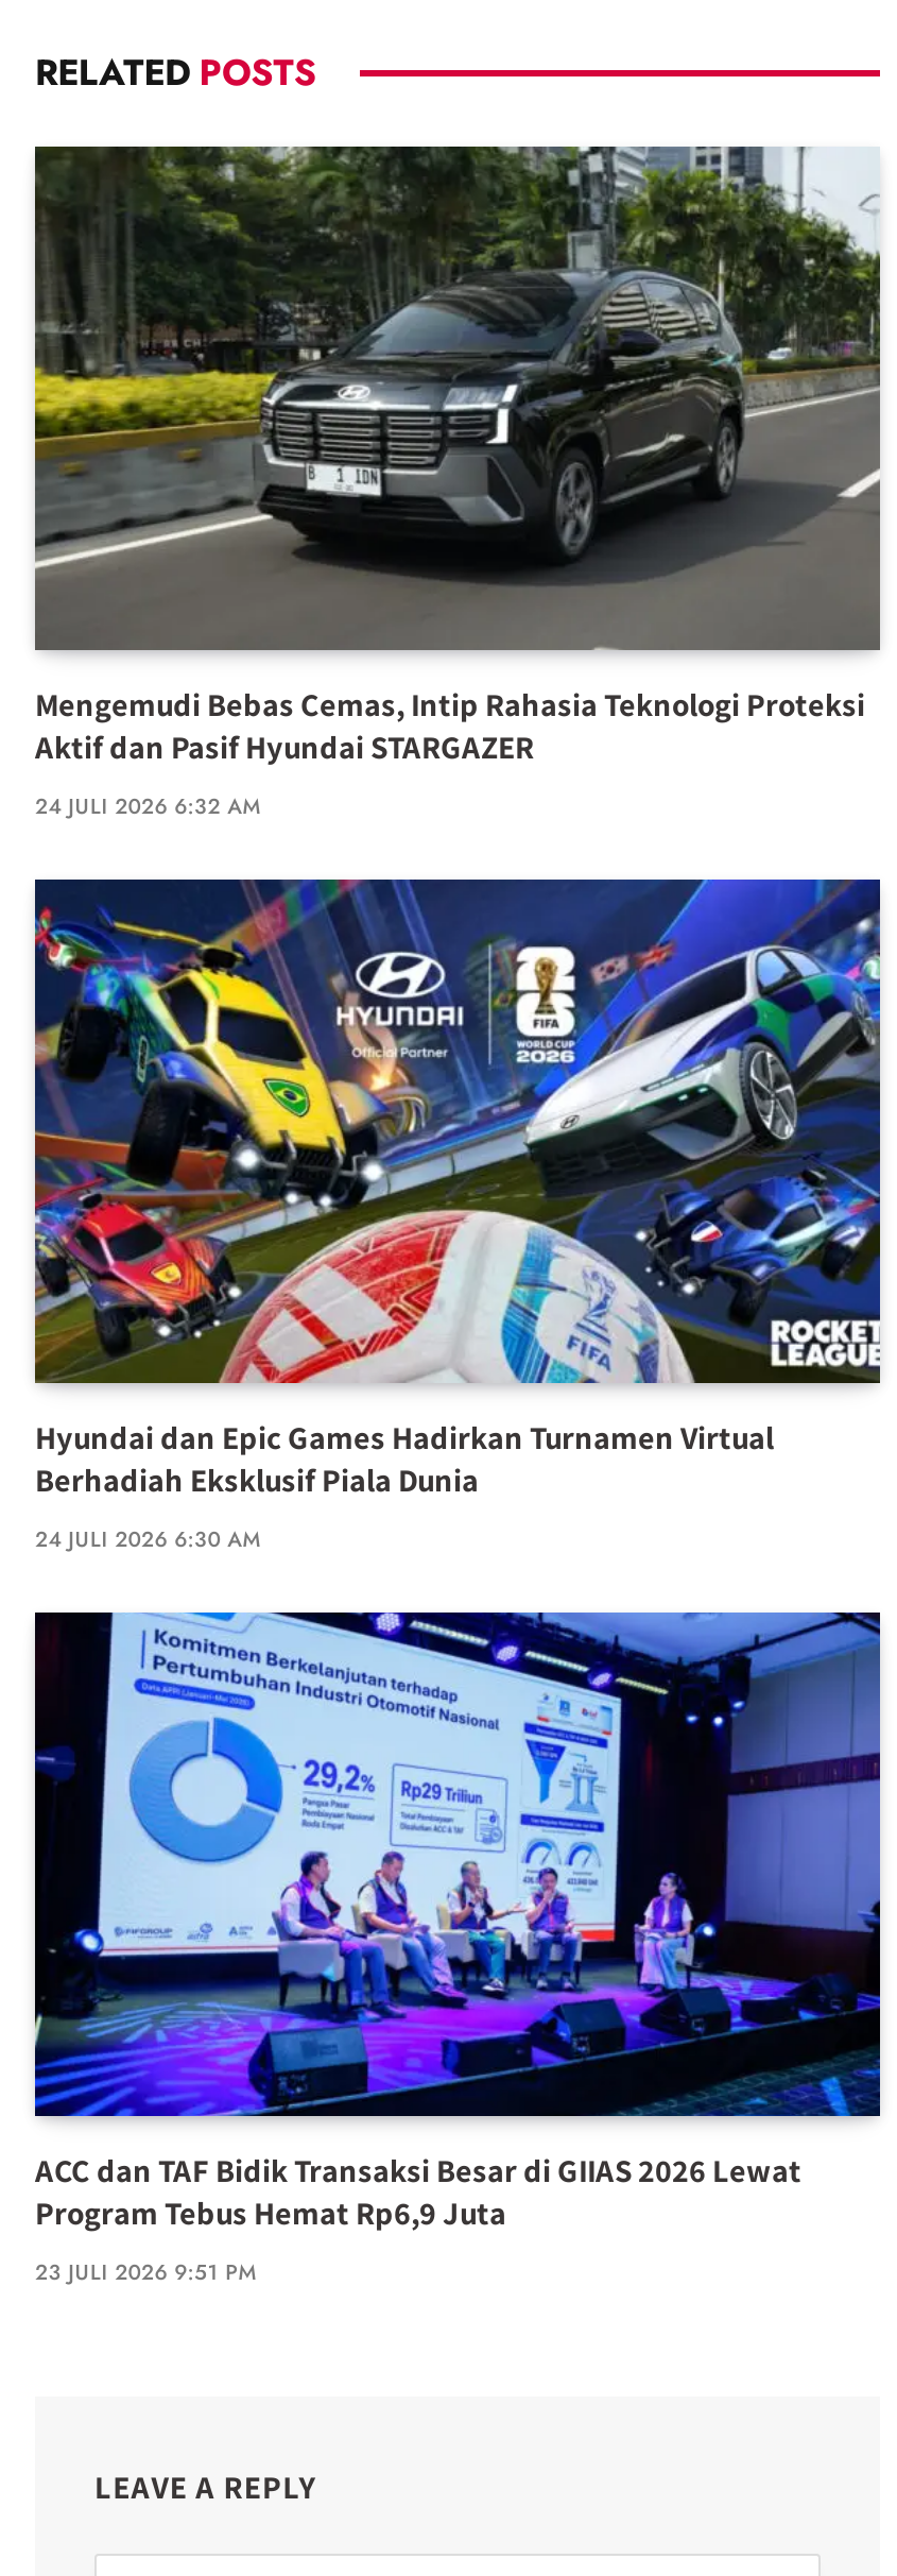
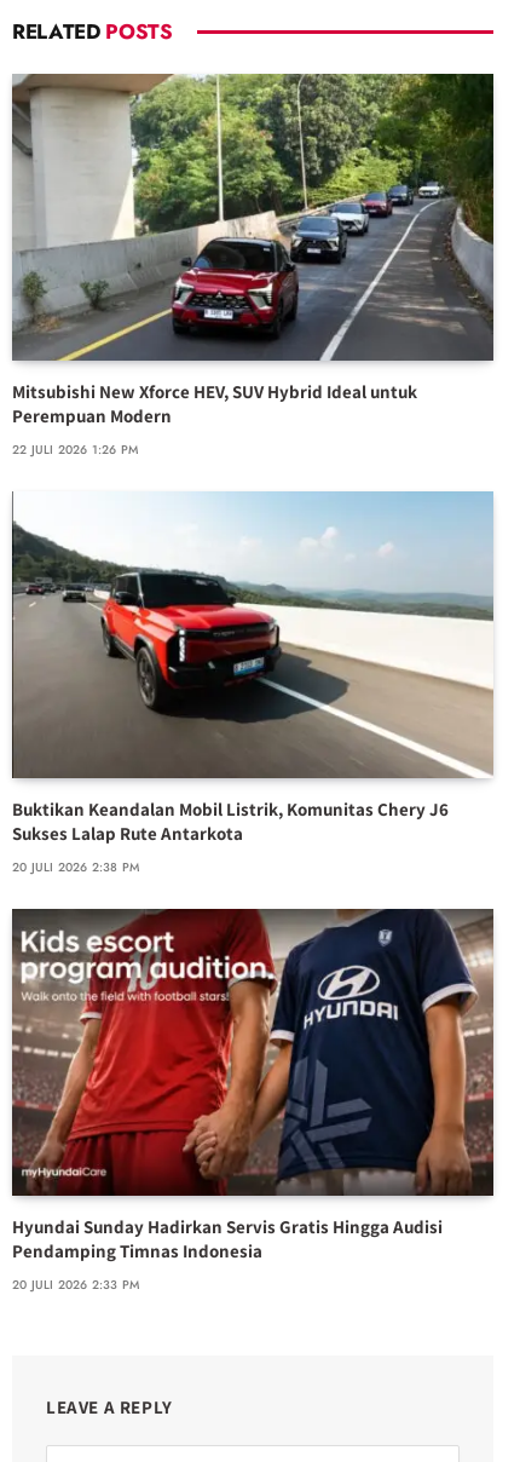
- [image]
- Mengemudi Bebas Cemas, Intip Rahasia Teknologi Proteksi
- Aktif dan Pasif Hyundai STARGAZER
+ [image]
+ Mitsubishi New Xforce HEV, SUV Hybrid Ideal untuk
+ Perempuan Modern

- 24 JULI 2026 6:32 AM
+ 22 JULI 2026 1:26 PM

- [image]
- Hyundai dan Epic Games Hadirkan Turnamen Virtual
- Berhadiah Eksklusif Piala Dunia
+ [image]
+ Buktikan Keandalan Mobil Listrik, Komunitas Chery J6
+ Sukses Lalap Rute Antarkota

- 24 JULI 2026 6:30 AM
+ 20 JULI 2026 2:38 PM

- [image]
- ACC dan TAF Bidik Transaksi Besar di GIIAS 2026 Lewat
- Program Tebus Hemat Rp6,9 Juta
+ [image]
+ Hyundai Sunday Hadirkan Servis Gratis Hingga Audisi
+ Pendamping Timnas Indonesia

- 23 JULI 2026 9:51 PM
+ 20 JULI 2026 2:33 PM
